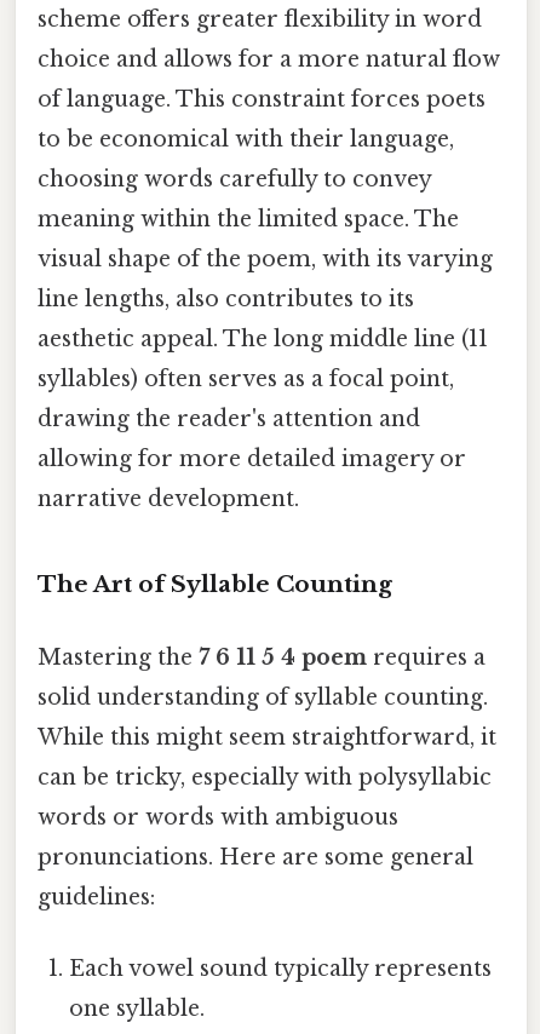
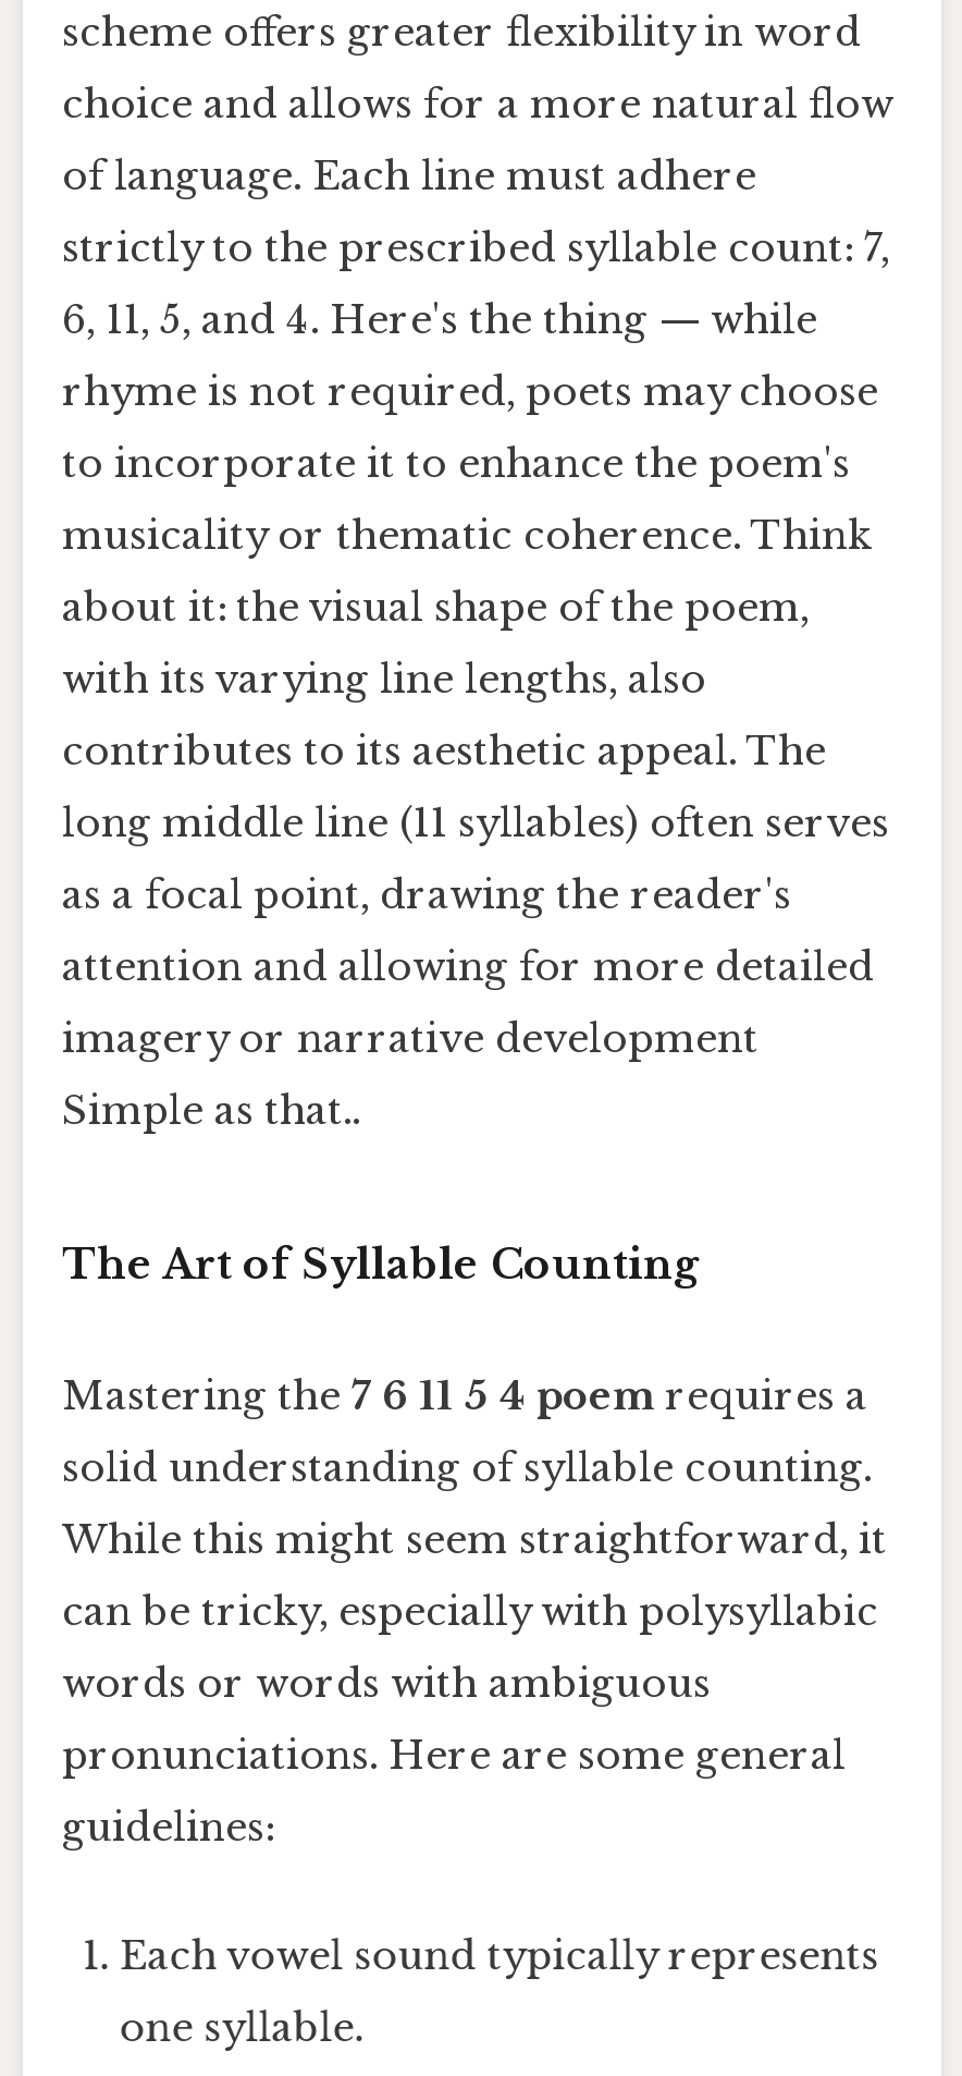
- of language. This constraint forces poets
- to be economical with their language,
- choosing words carefully to convey
- meaning within the limited space. The
- visual shape of the poem, with its varying
- line lengths, also contributes to its
- aesthetic appeal. The long middle line (11
- syllables) often serves as a focal point,
- drawing the reader's attention and
- allowing for more detailed imagery or
- narrative development.
+ of language. Each line must adhere
+ strictly to the prescribed syllable count: 7,
+ 6, 11, 5, and 4. Here's the thing — while
+ rhyme is not required, poets may choose
+ to incorporate it to enhance the poem's
+ musicality or thematic coherence. Think
+ about it: the visual shape of the poem,
+ with its varying line lengths, also
+ contributes to its aesthetic appeal. The
+ long middle line (11 syllables) often serves
+ as a focal point, drawing the reader's
+ attention and allowing for more detailed
+ imagery or narrative development
+ Simple as that..
